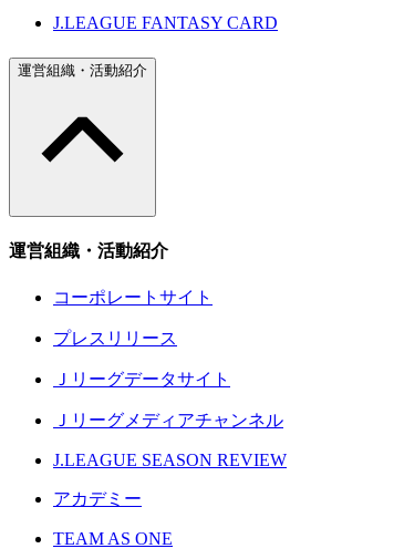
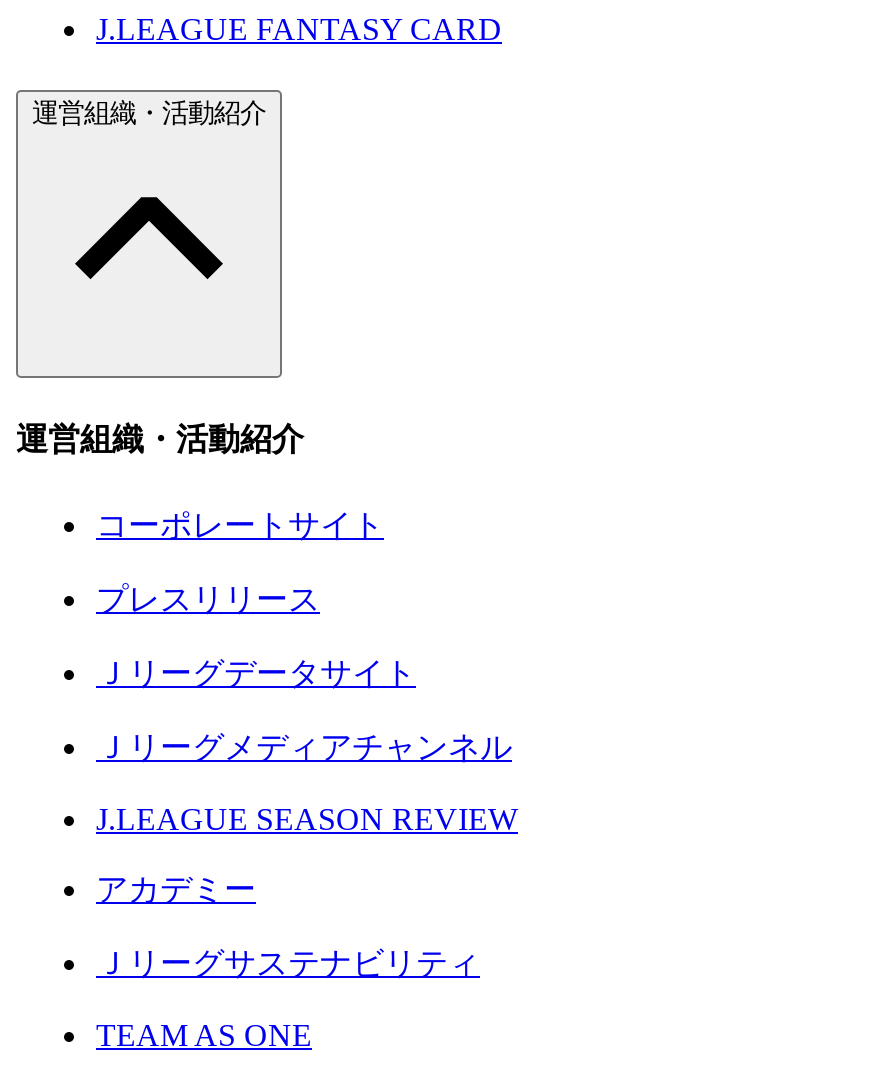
+ Ｊリーグサステナビリティ
